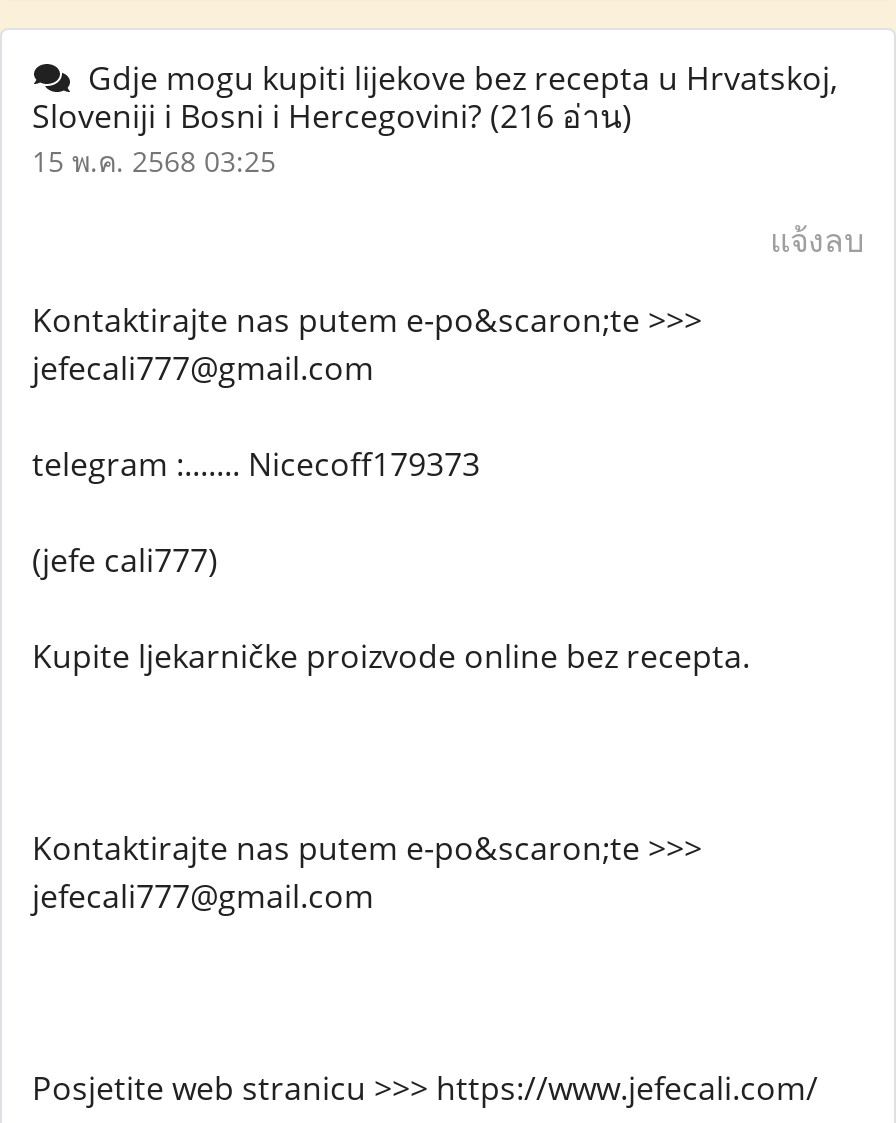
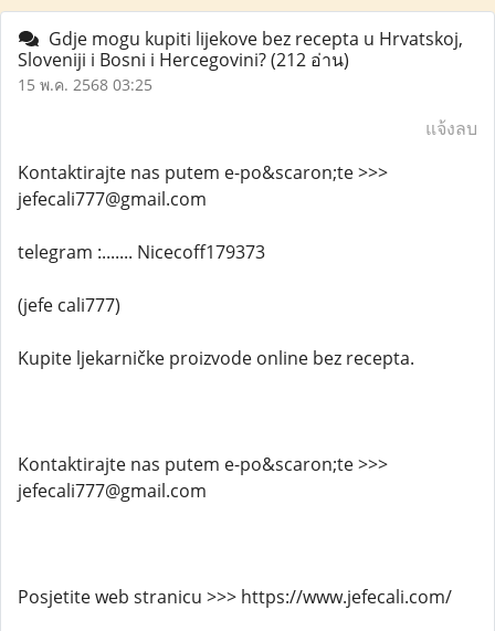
- Sloveniji i Bosni i Hercegovini? (216 อ่าน)
+ Sloveniji i Bosni i Hercegovini? (212 อ่าน)
